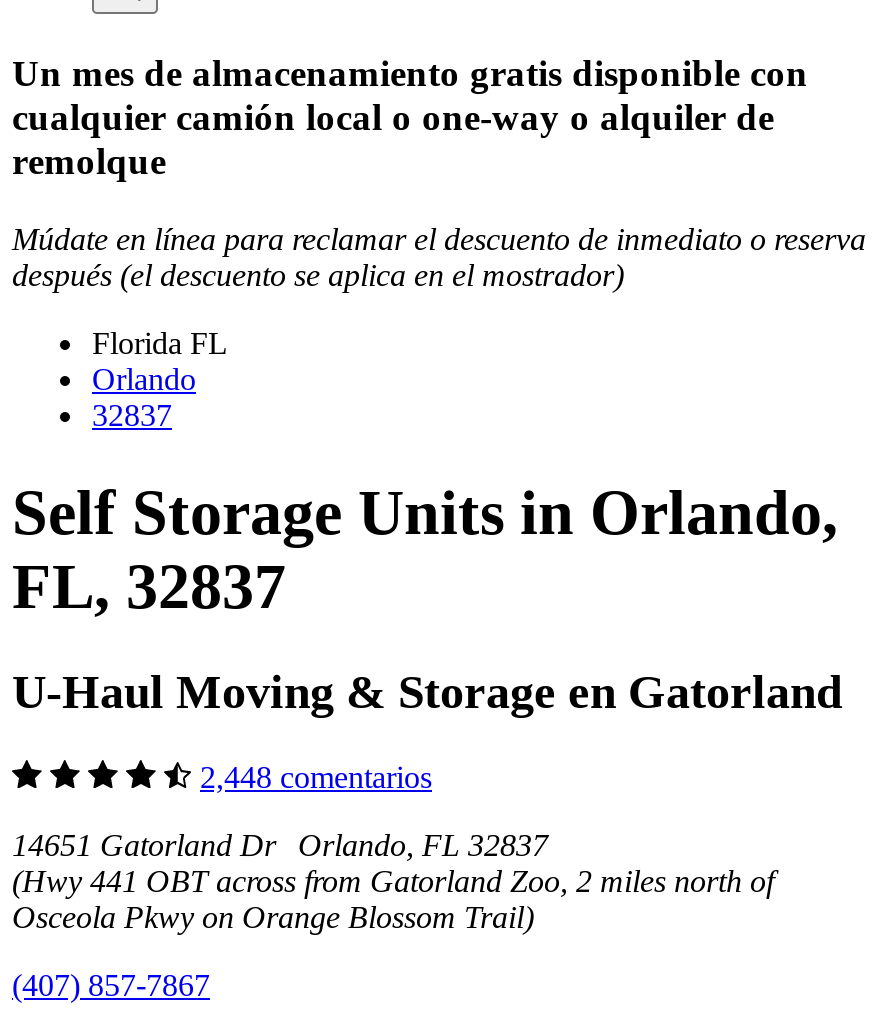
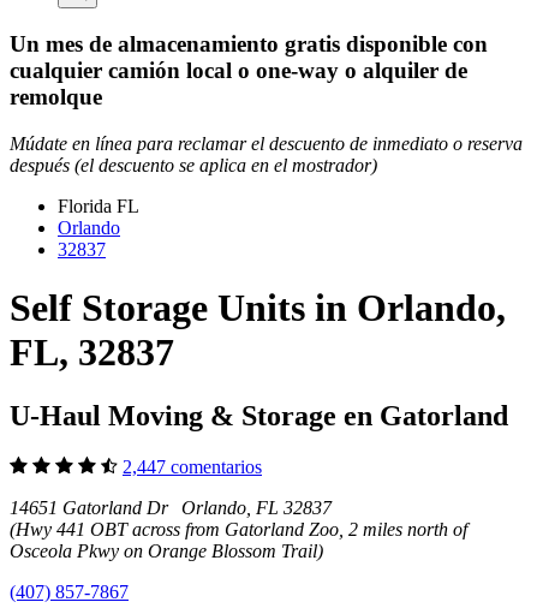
- 2,448 comentarios
+ 2,447 comentarios
